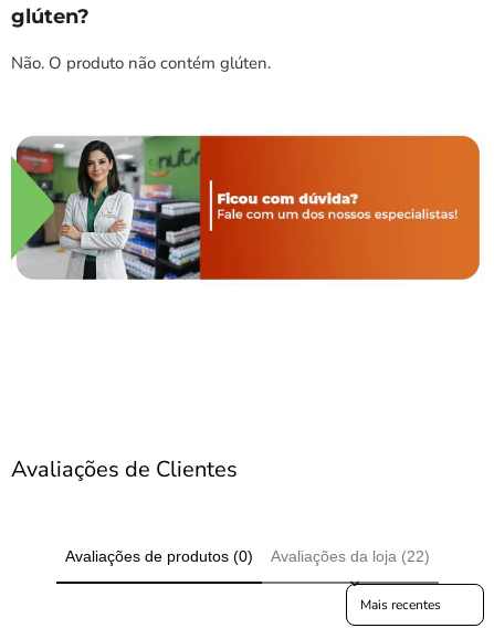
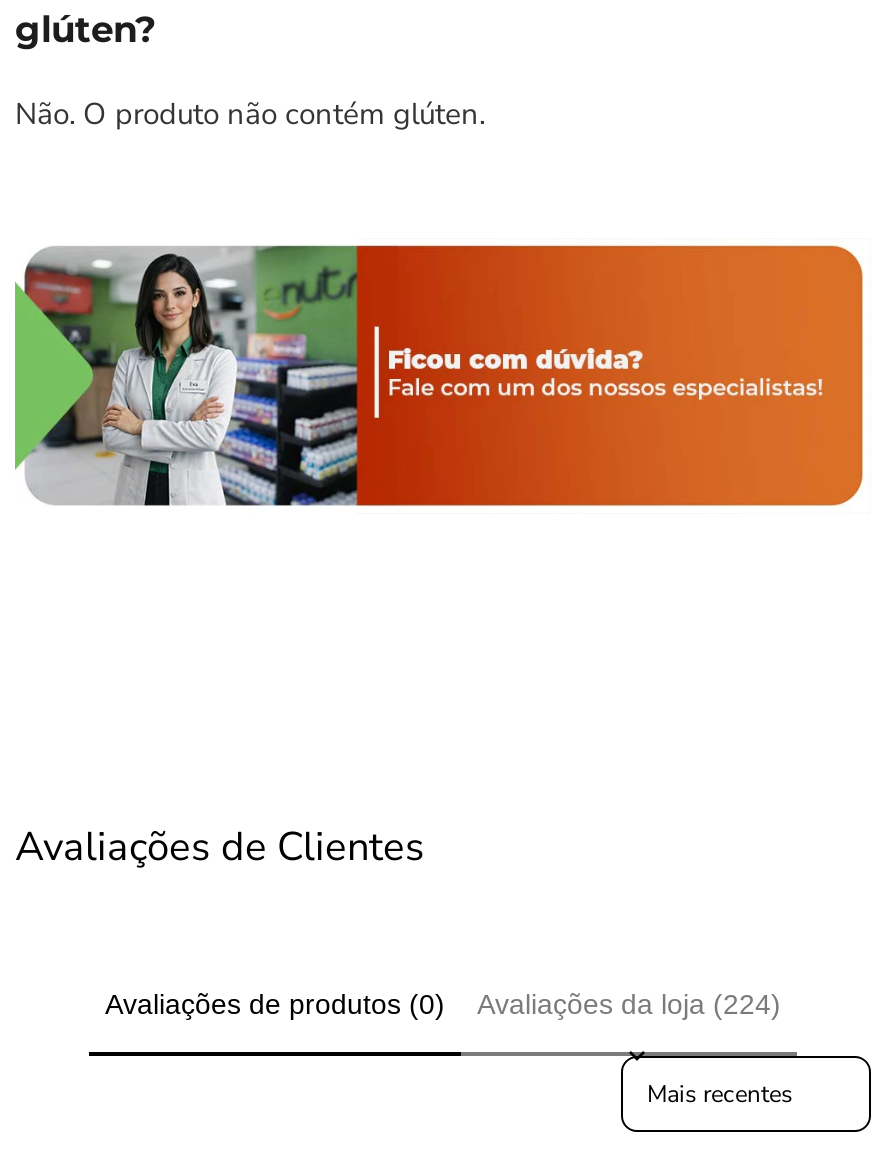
- Avaliações da loja (22)
+ Avaliações da loja (224)
